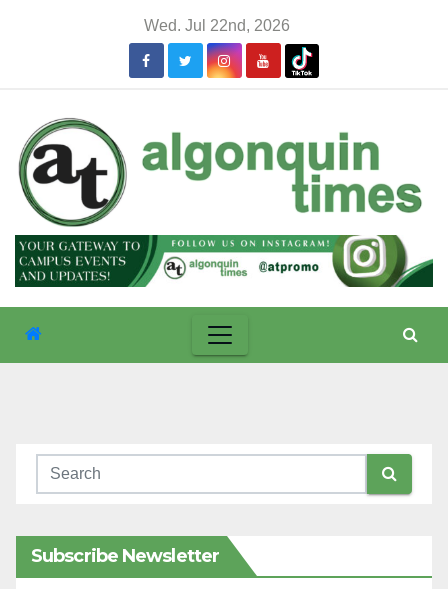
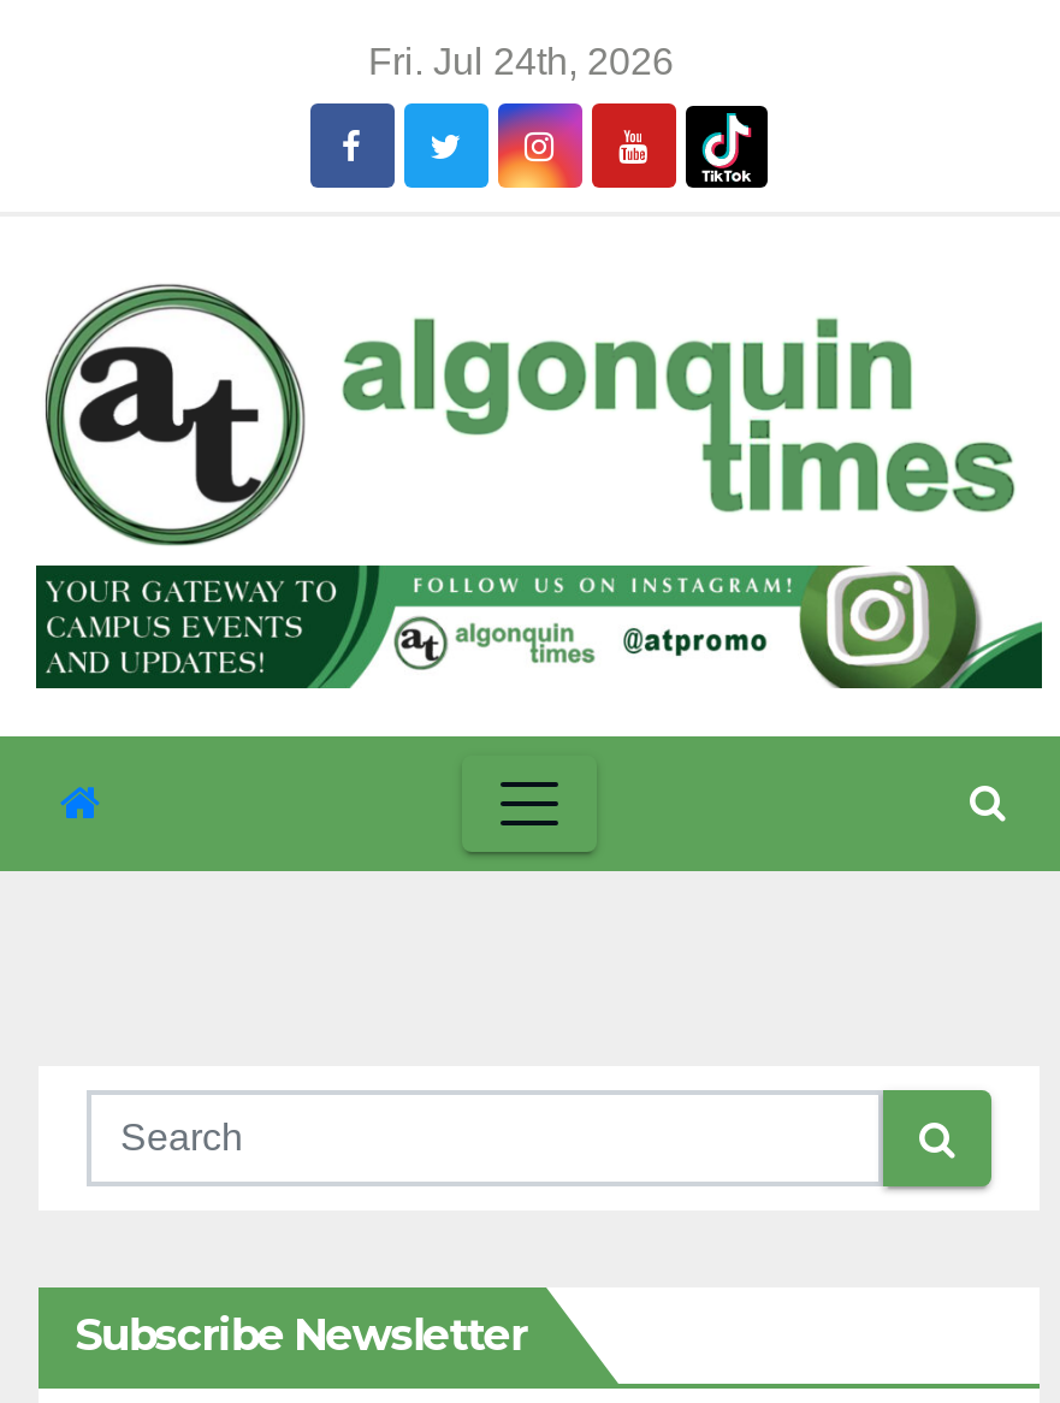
- Wed. Jul 22nd, 2026
+ Fri. Jul 24th, 2026
